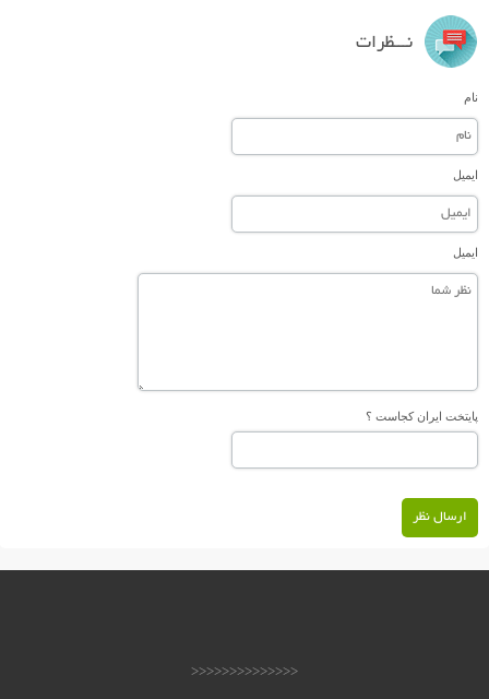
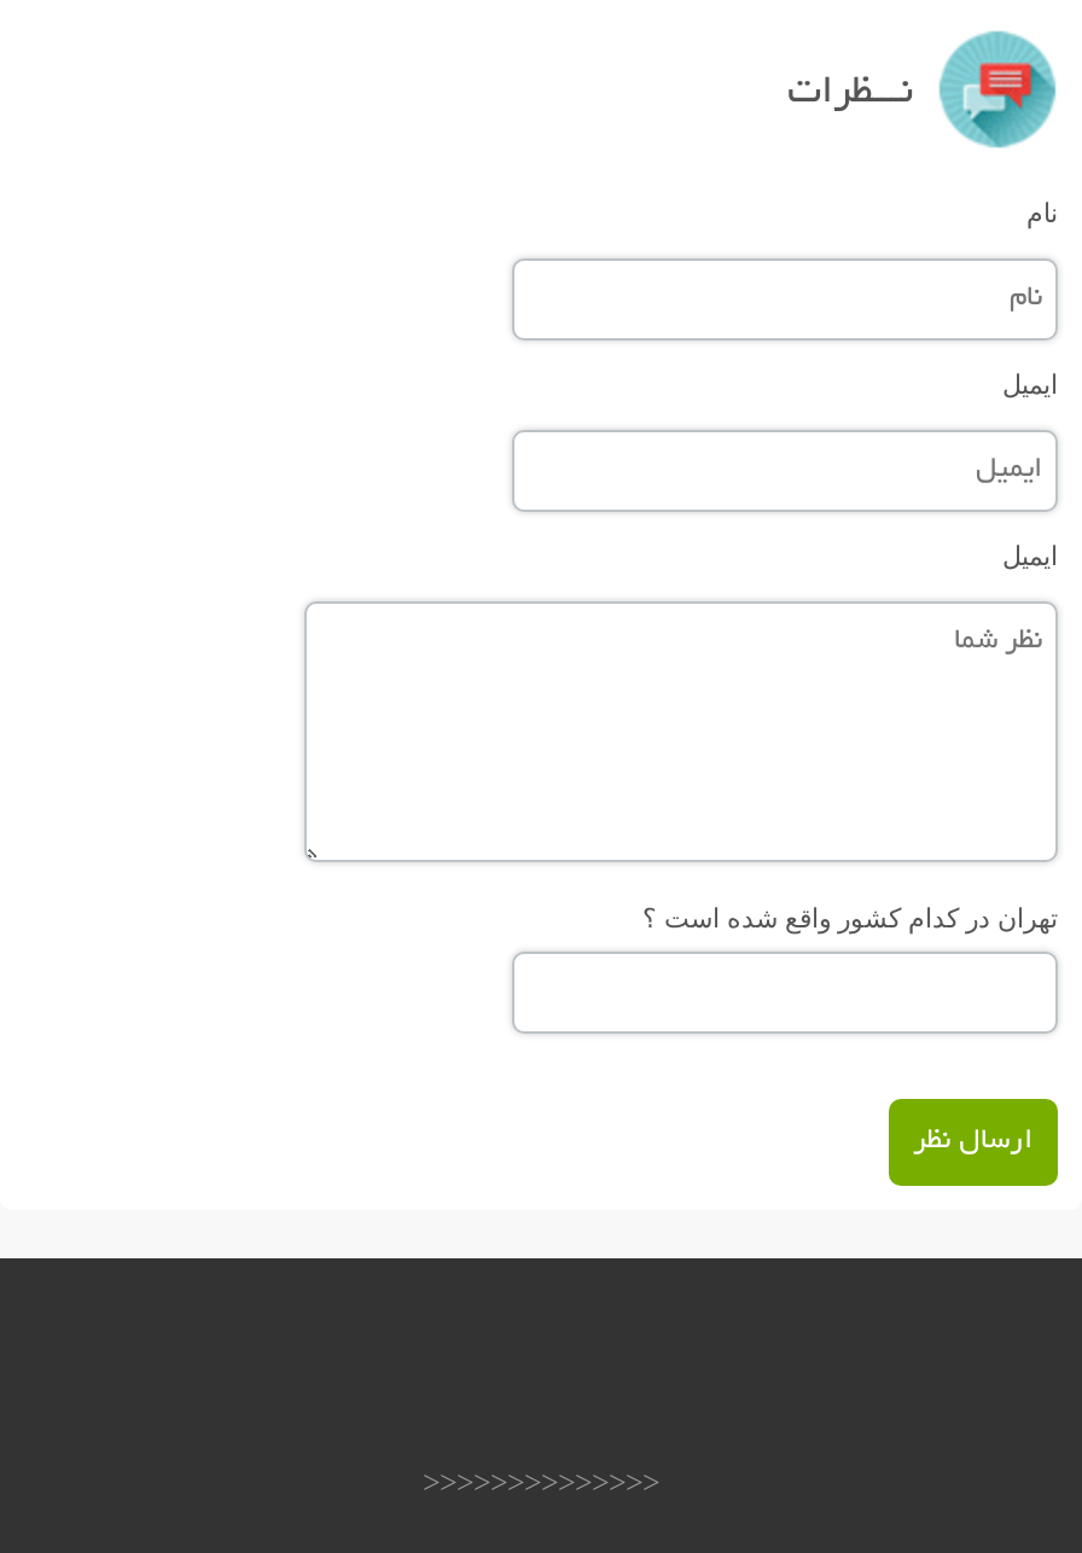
- پایتخت ایران کجاست ؟
+ تهران در کدام کشور واقع شده است ؟
